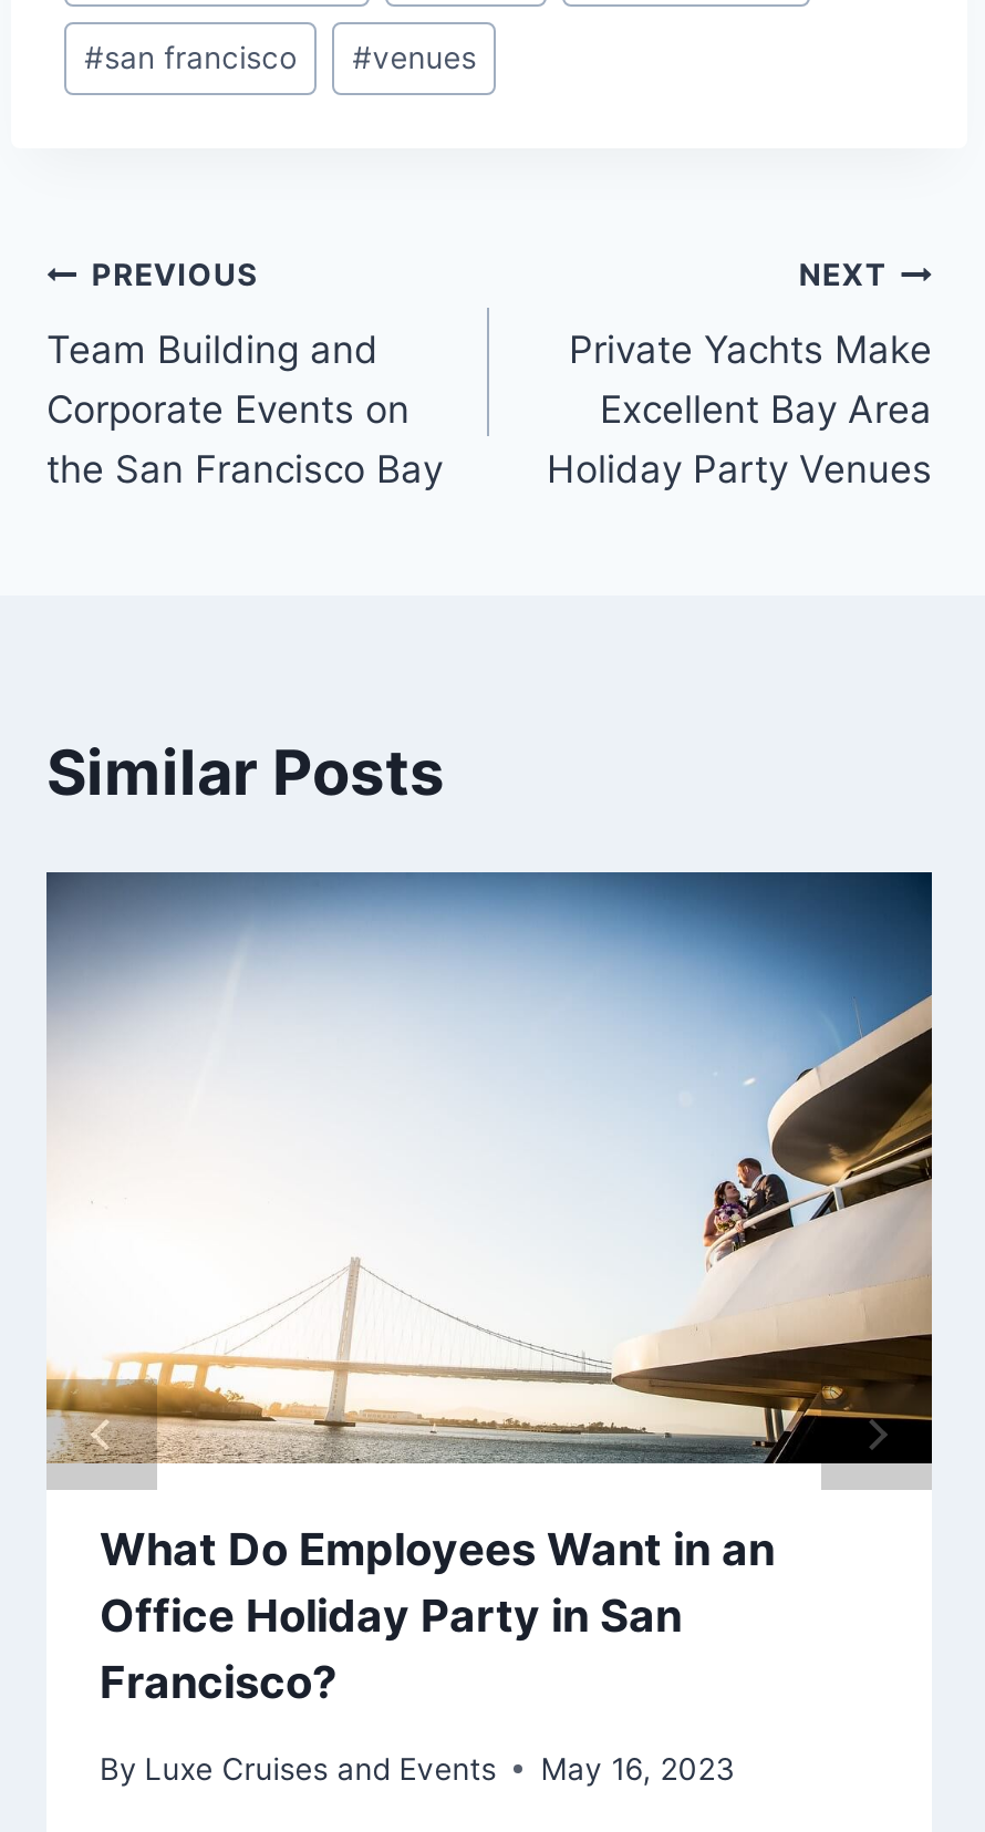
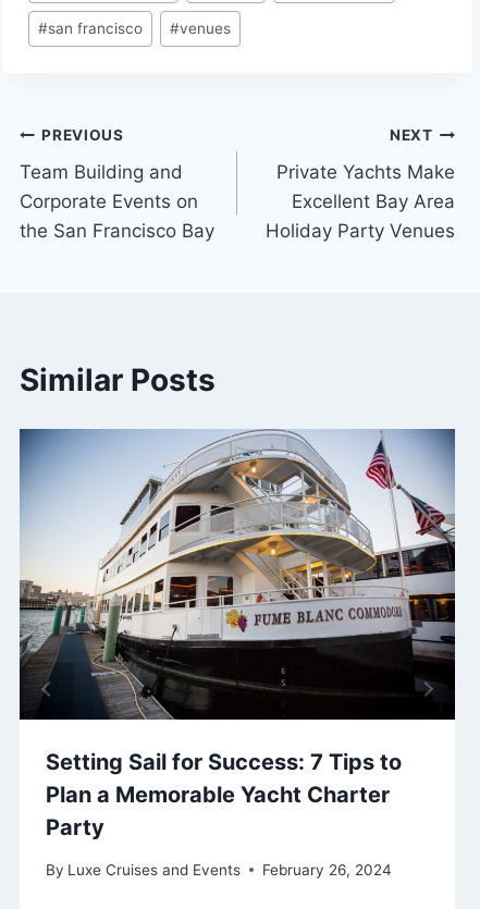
- [image]
- What Do Employees Want in an
- Office Holiday Party in San
- Francisco?
+ [image]
+ Setting Sail for Success: 7 Tips to
+ Plan a Memorable Yacht Charter
+ Party

- By Luxe Cruises and Events May 16, 2023
+ By Luxe Cruises and Events February 26, 2024
